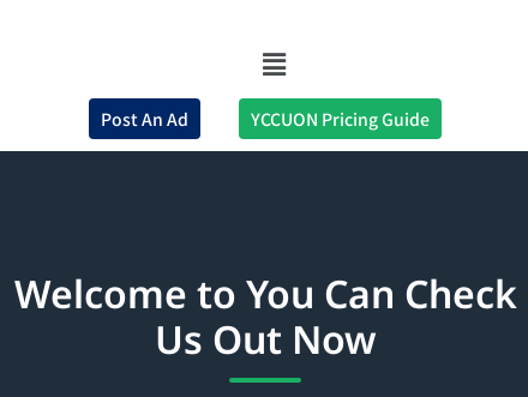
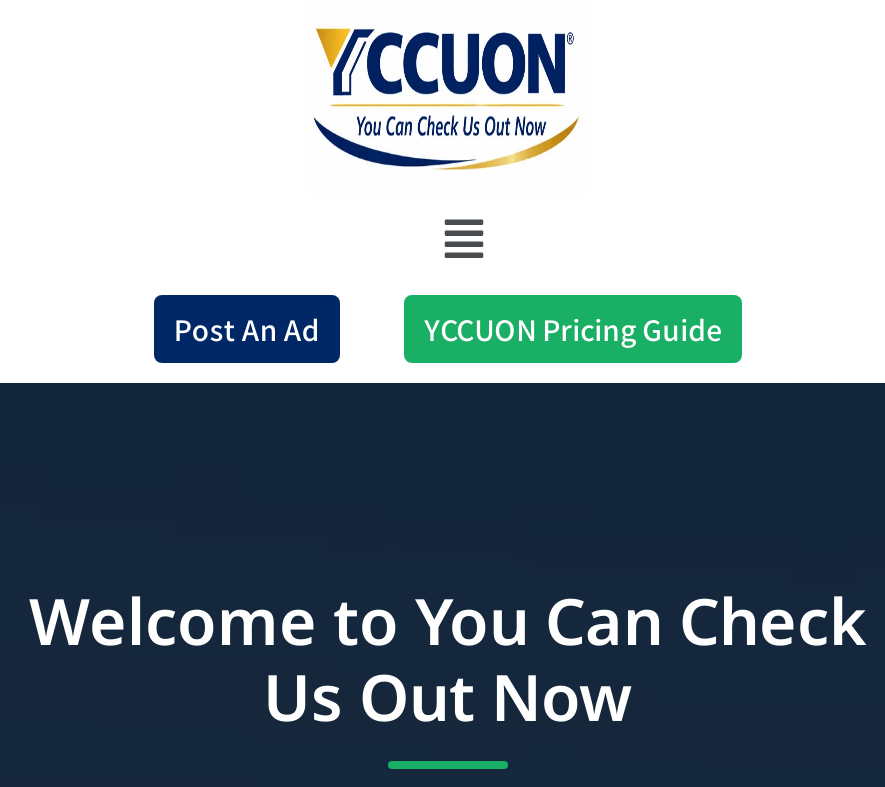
+ [image]
